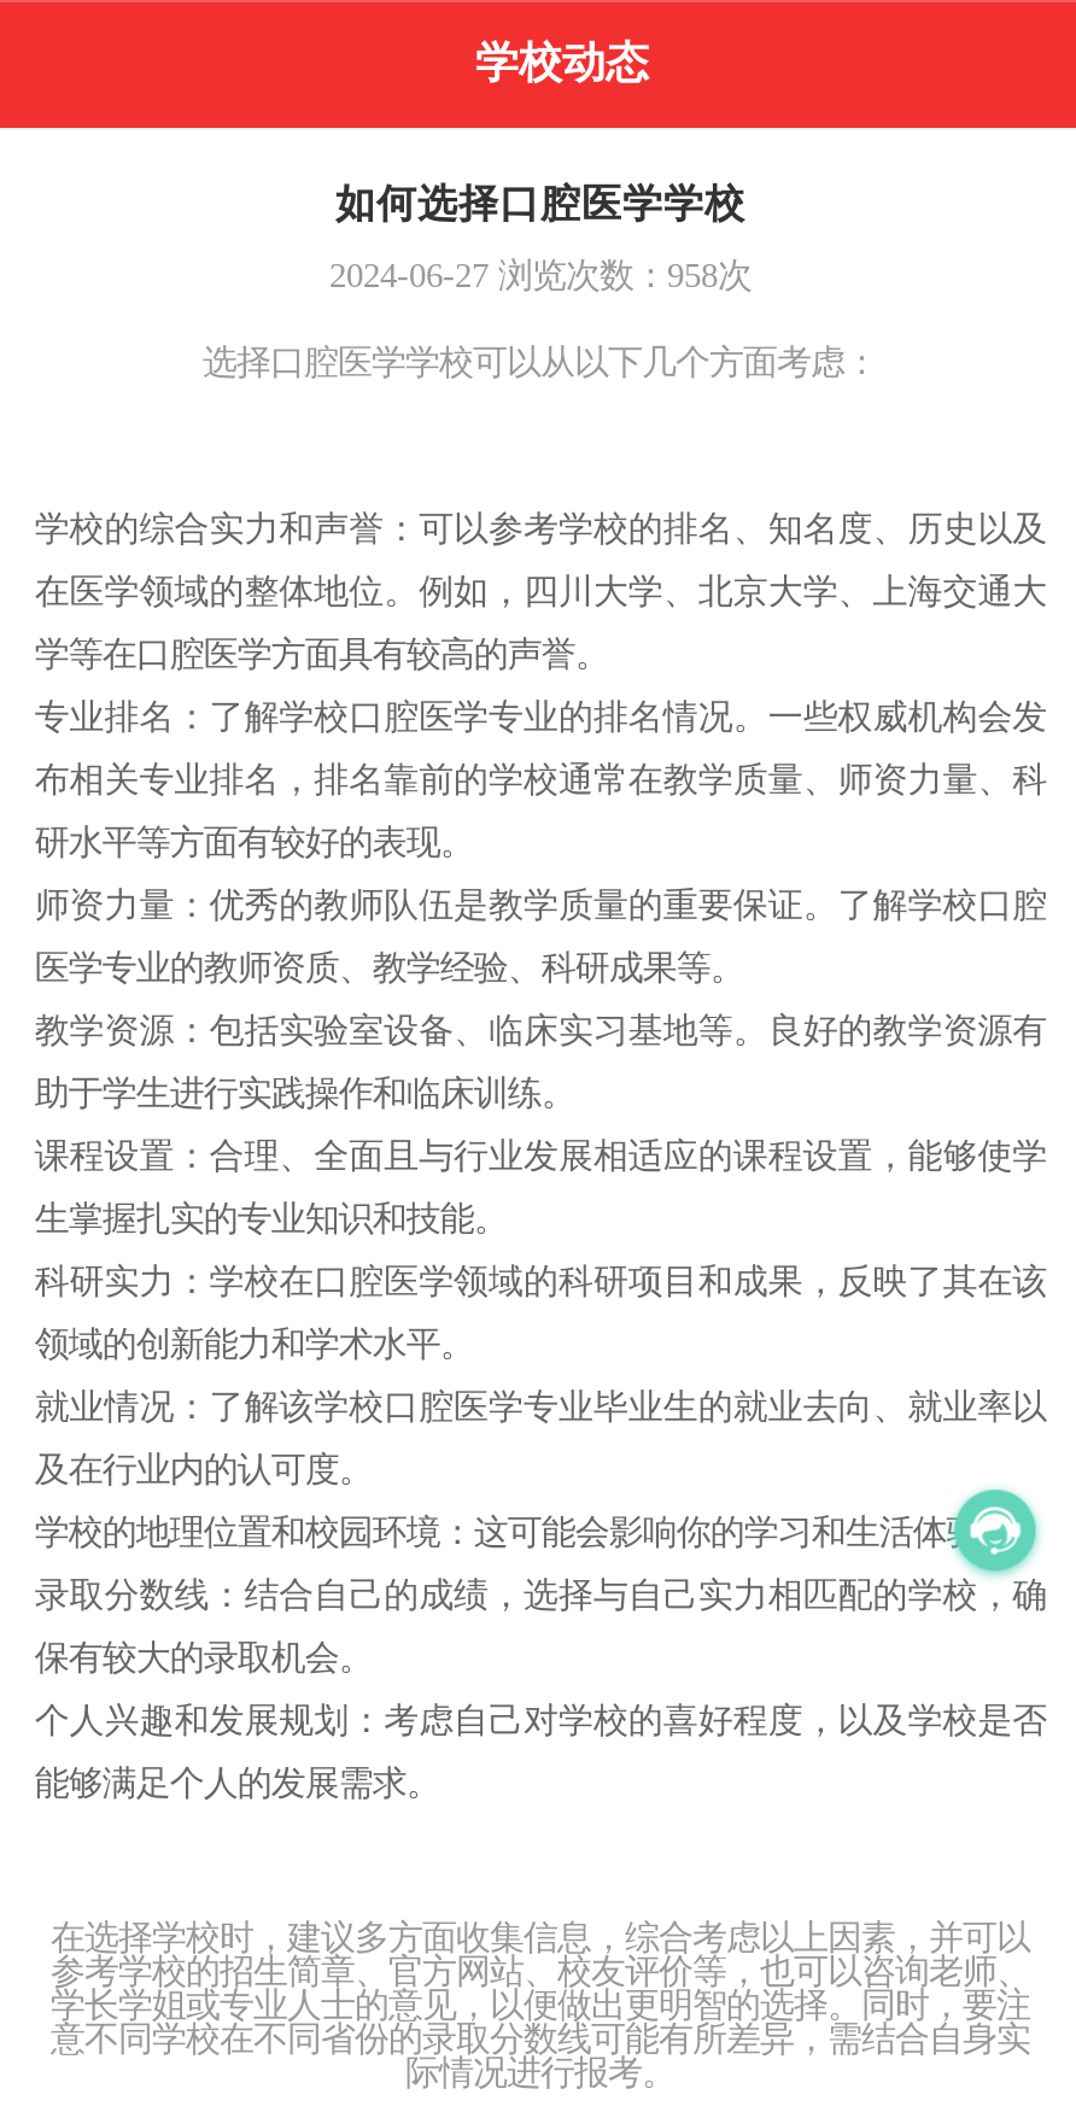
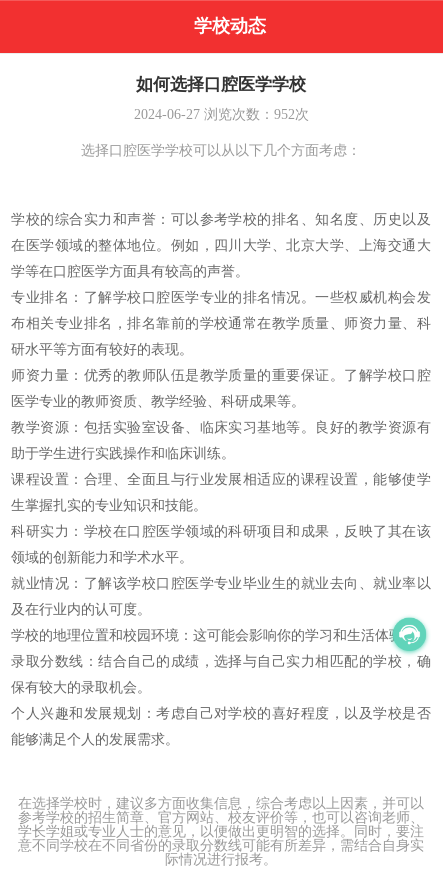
- 2024-06-27浏览次数：958次
+ 2024-06-27浏览次数：952次
